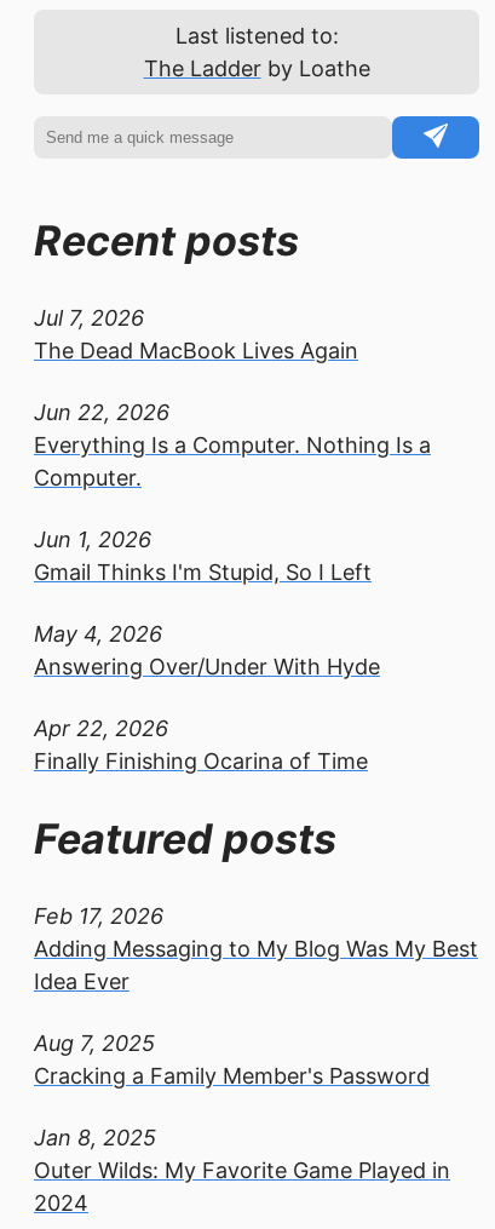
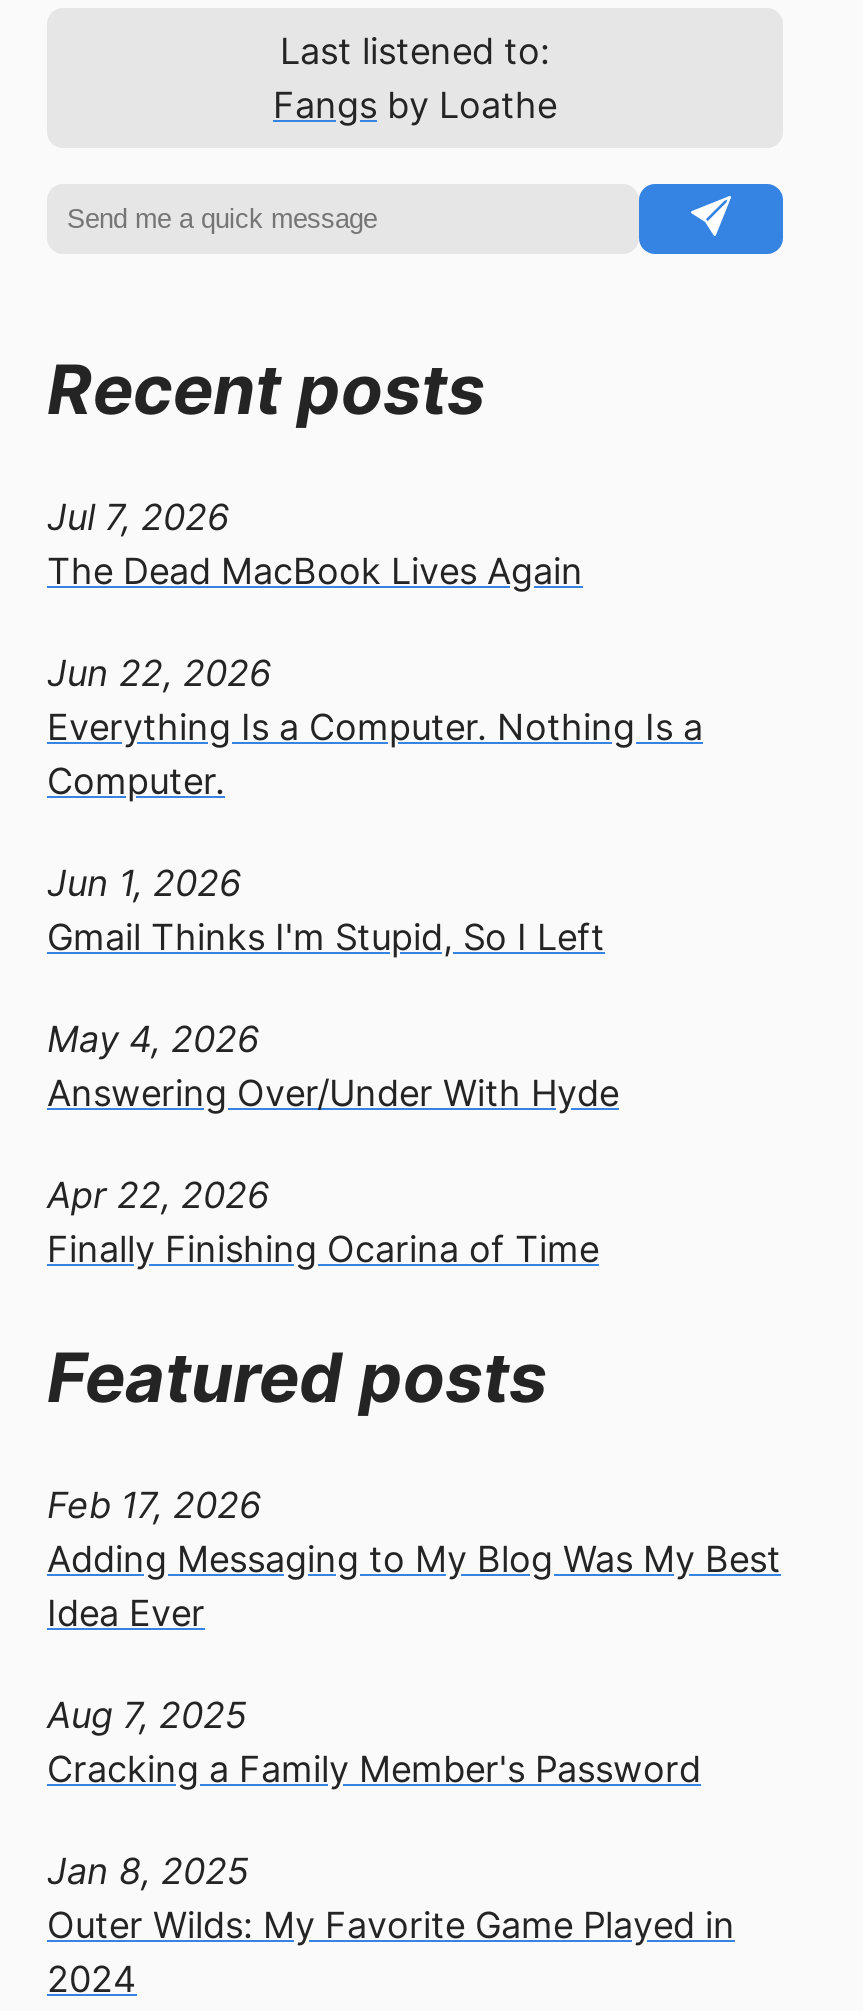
- The Ladder by Loathe
+ Fangs by Loathe
